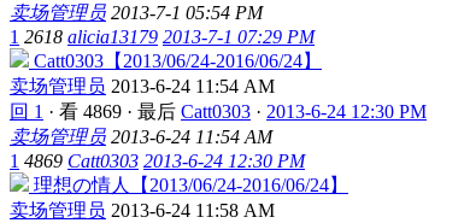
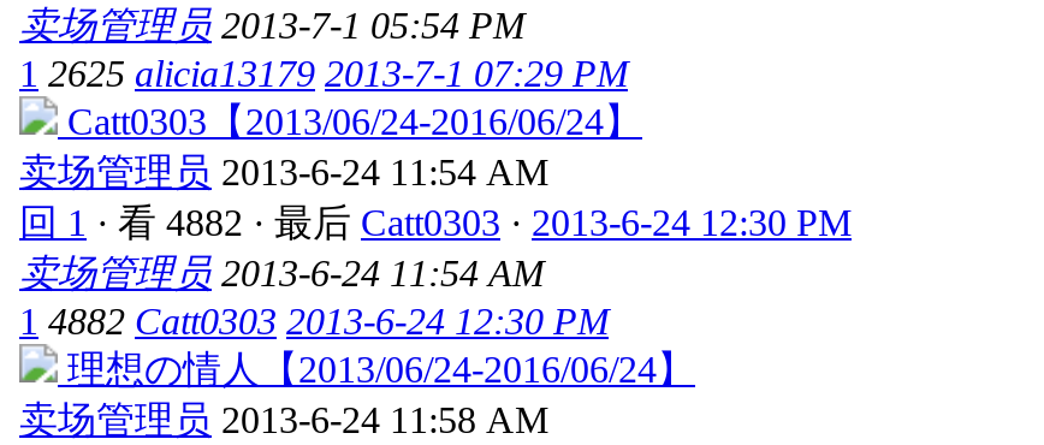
- 1 2618 alicia13179 2013-7-1 07:29 PM
+ 1 2625 alicia13179 2013-7-1 07:29 PM

- 回 1 · 看 4869 · 最后Catt0303 · 2013-6-24 12:30 PM
+ 回 1 · 看 4882 · 最后Catt0303 · 2013-6-24 12:30 PM

- 1 4869 Catt0303 2013-6-24 12:30 PM
+ 1 4882 Catt0303 2013-6-24 12:30 PM
